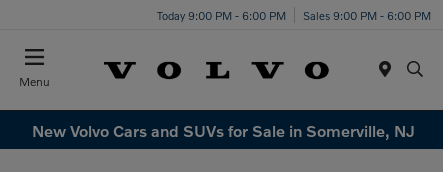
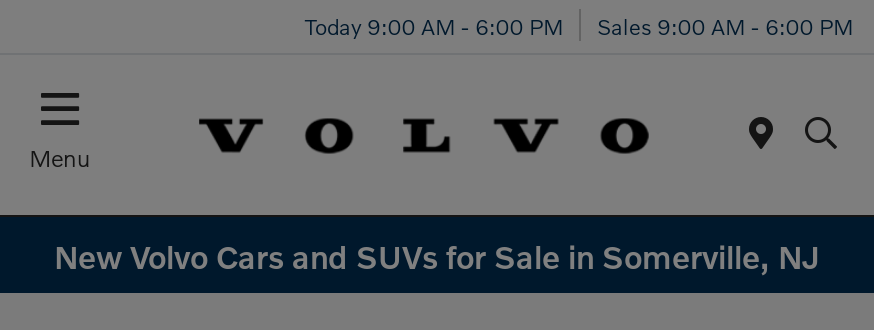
- Today 9:00 PM - 6:00 PM
+ Today 9:00 AM - 6:00 PM

- Sales 9:00 PM - 6:00 PM
+ Sales 9:00 AM - 6:00 PM
